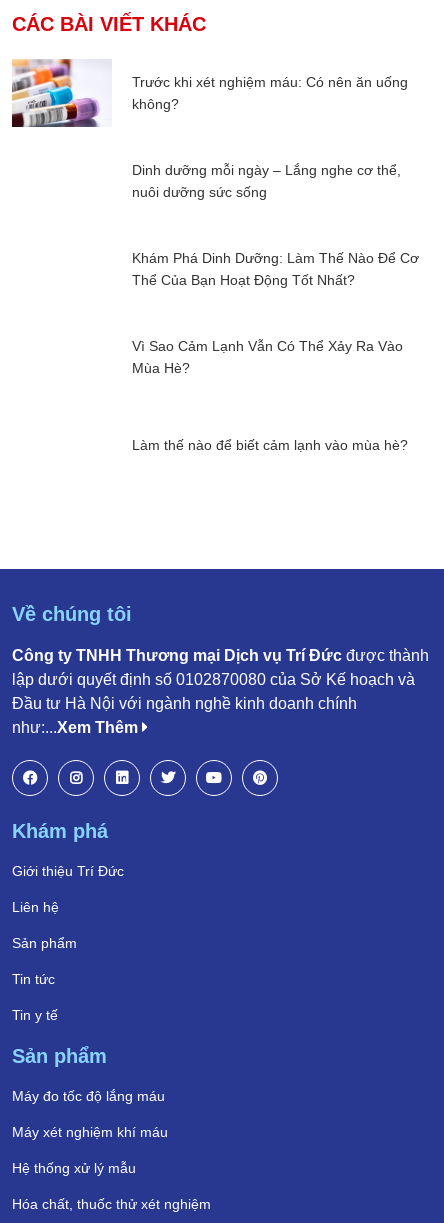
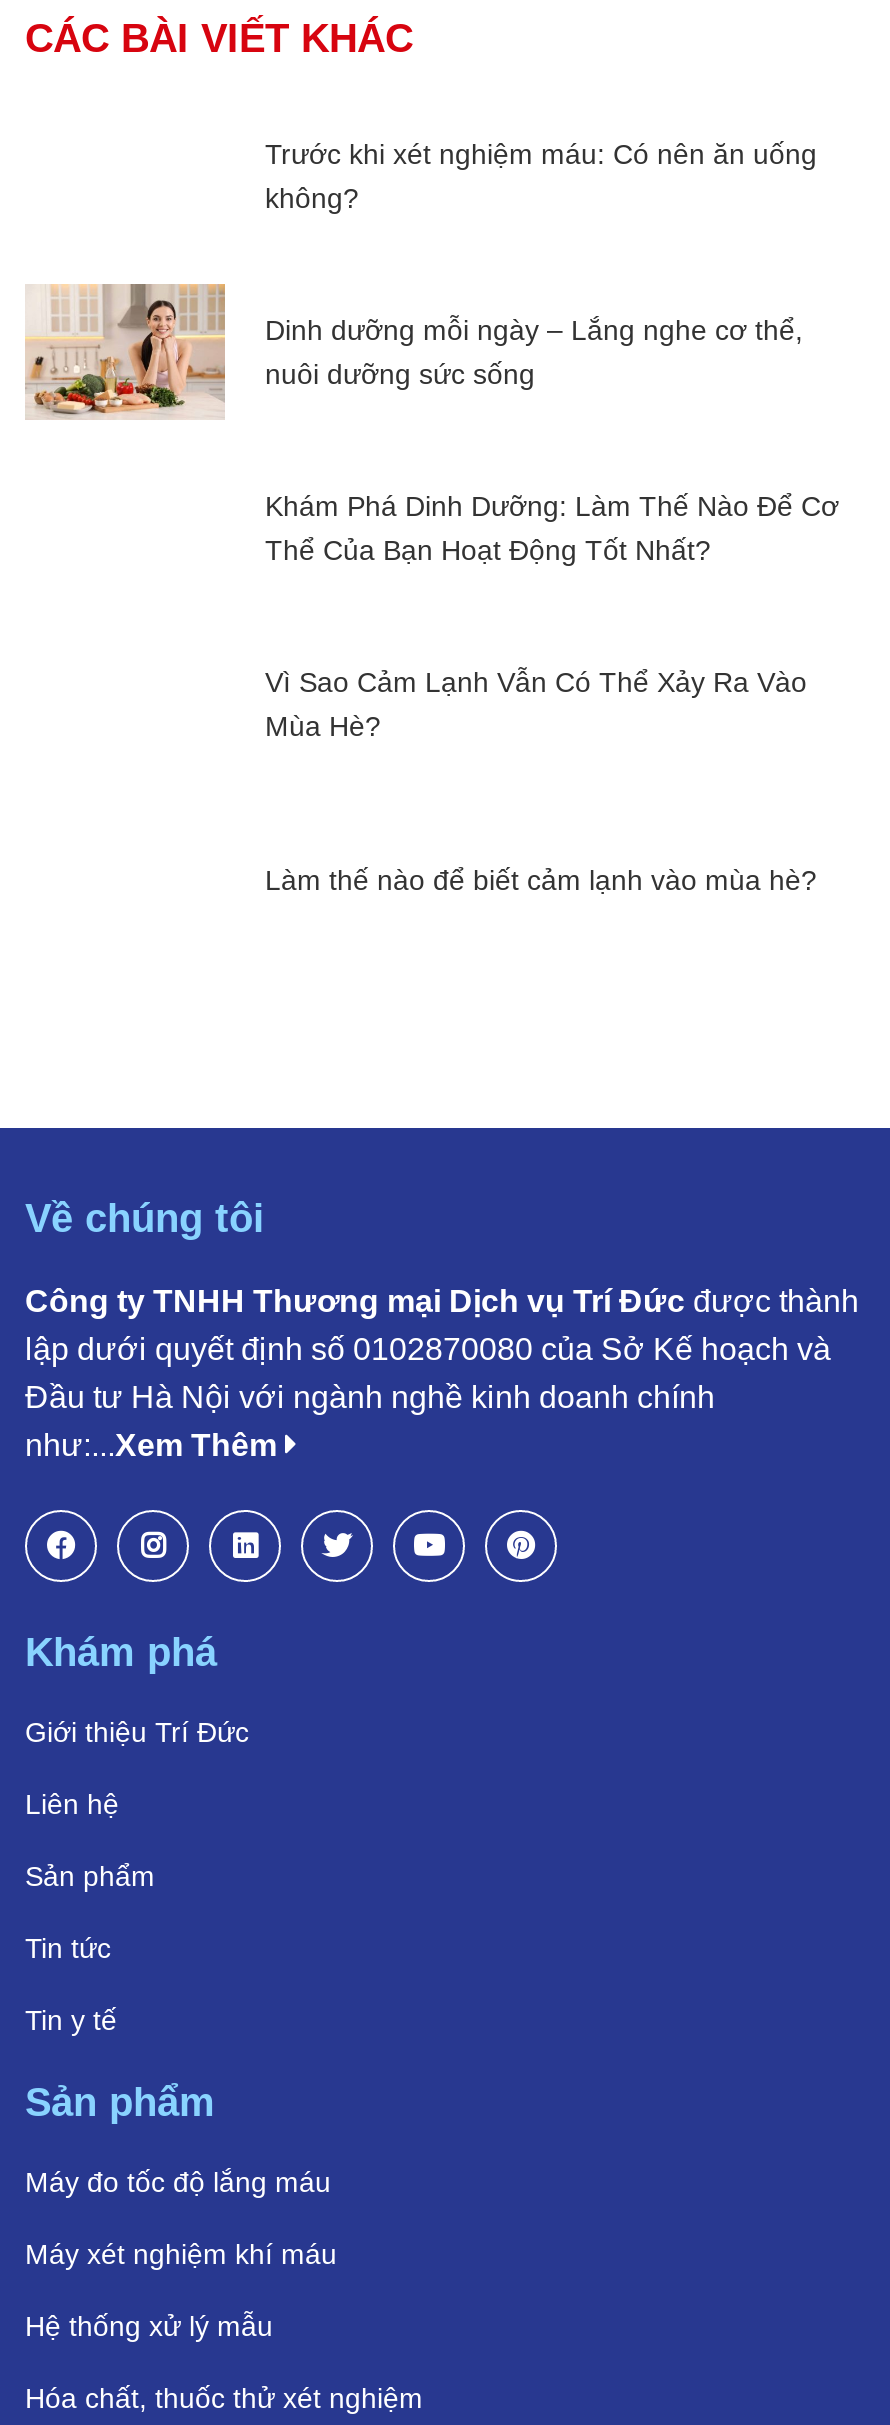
- [image]

+ [image]
